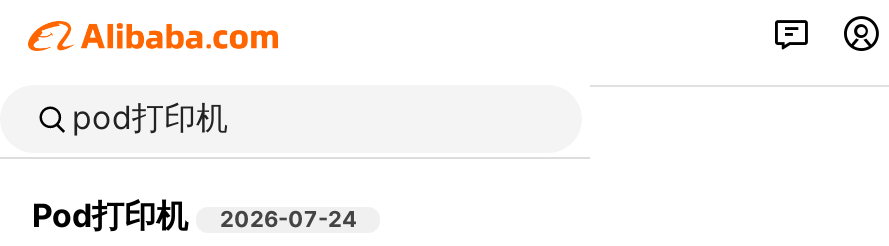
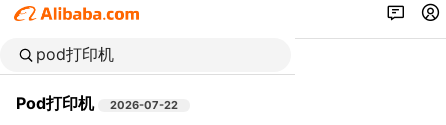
- Pod打印机 2026-07-24
+ Pod打印机 2026-07-22
